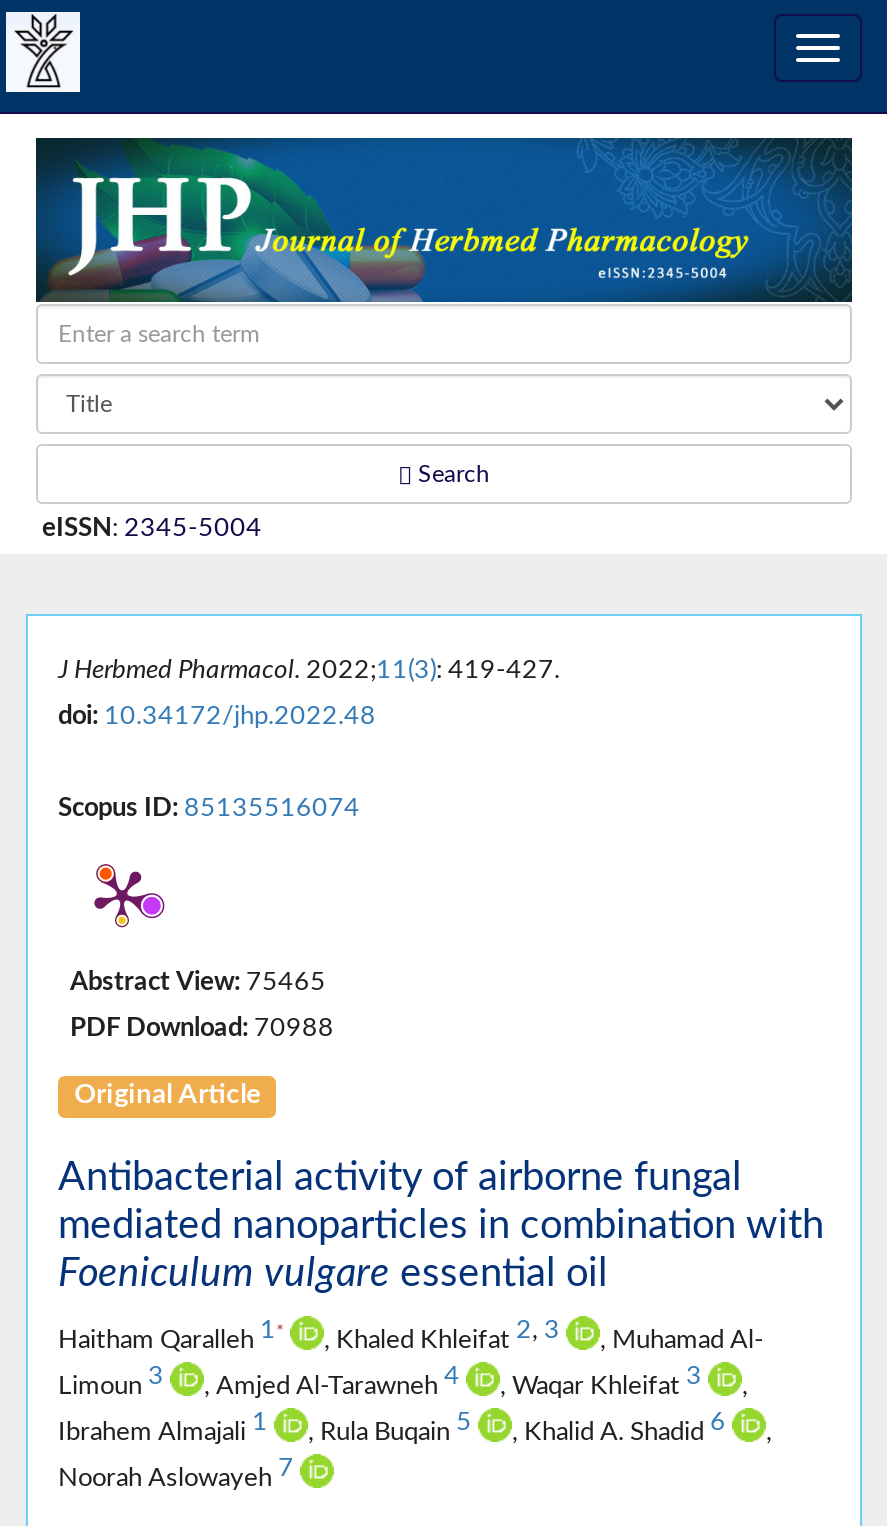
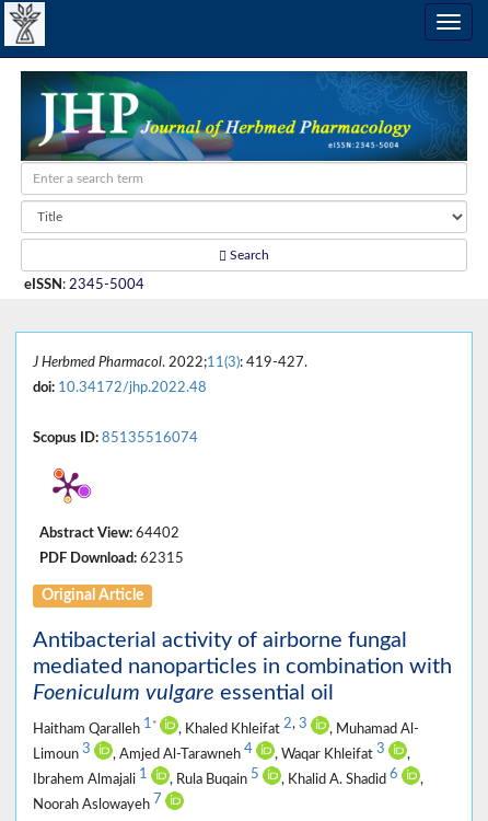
- Abstract View: 75465
+ Abstract View: 64402

- PDF Download: 70988
+ PDF Download: 62315
